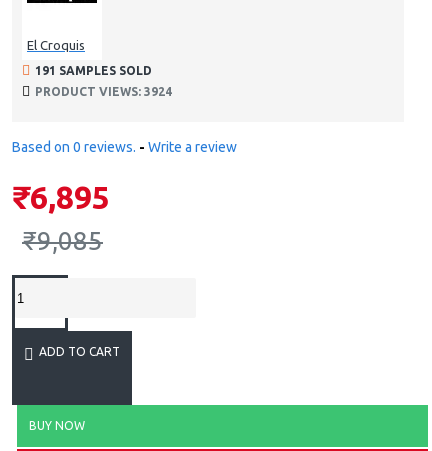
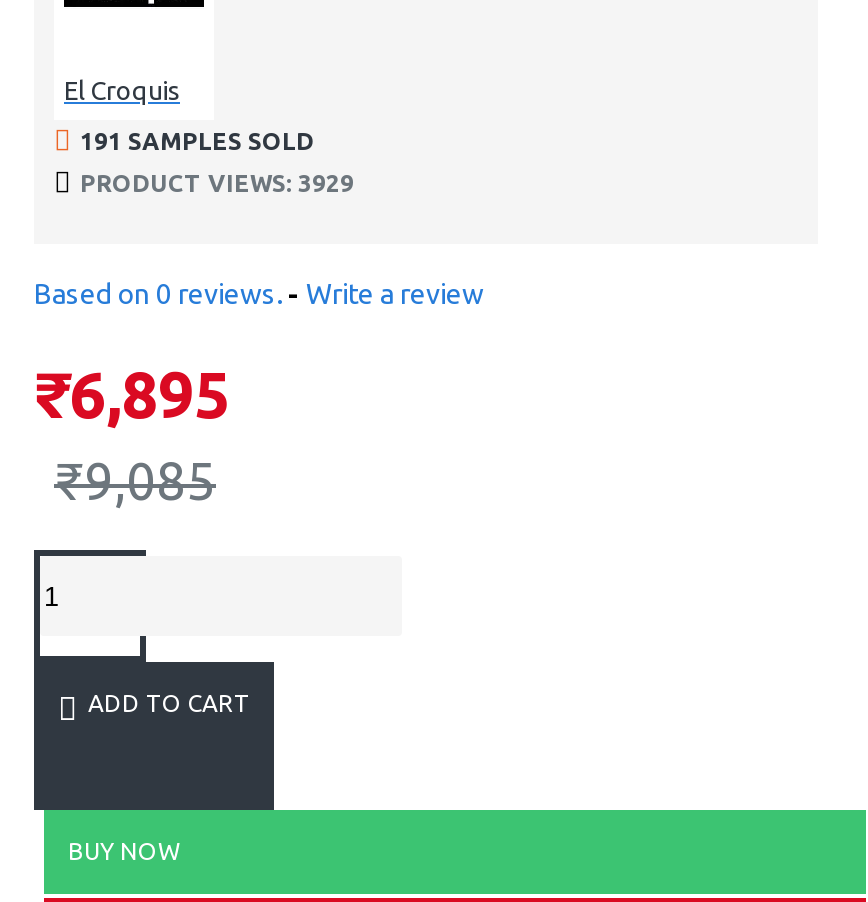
- PRODUCT VIEWS: 3924
+ PRODUCT VIEWS: 3929
